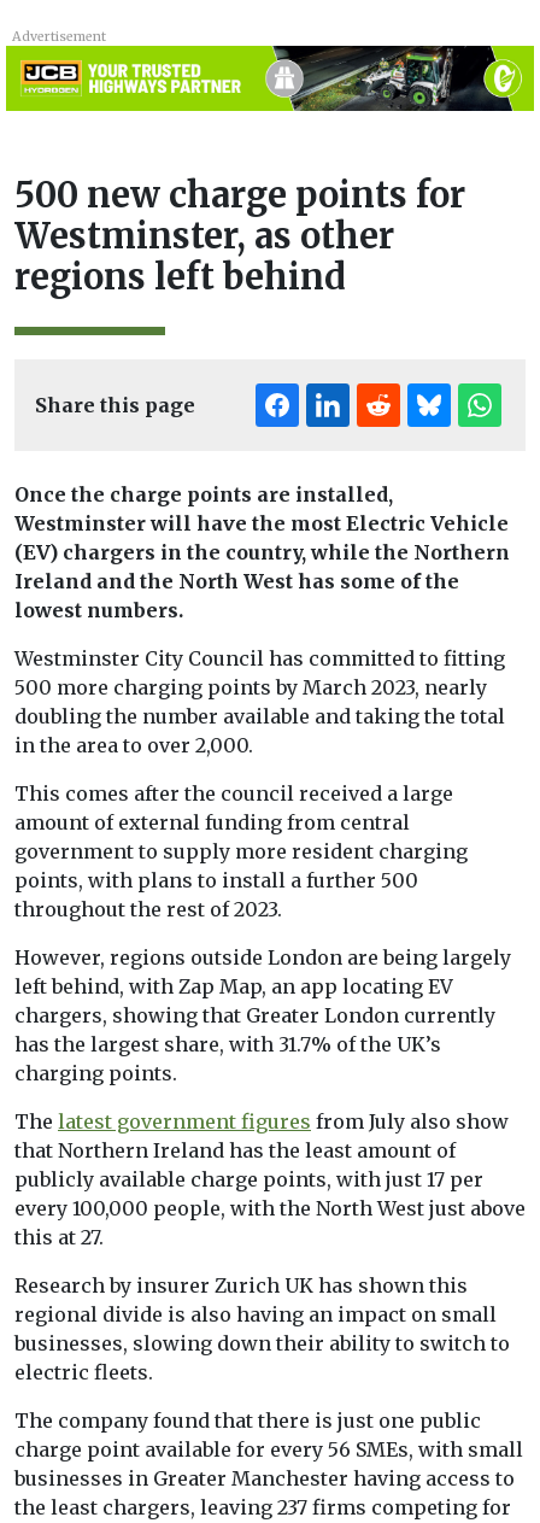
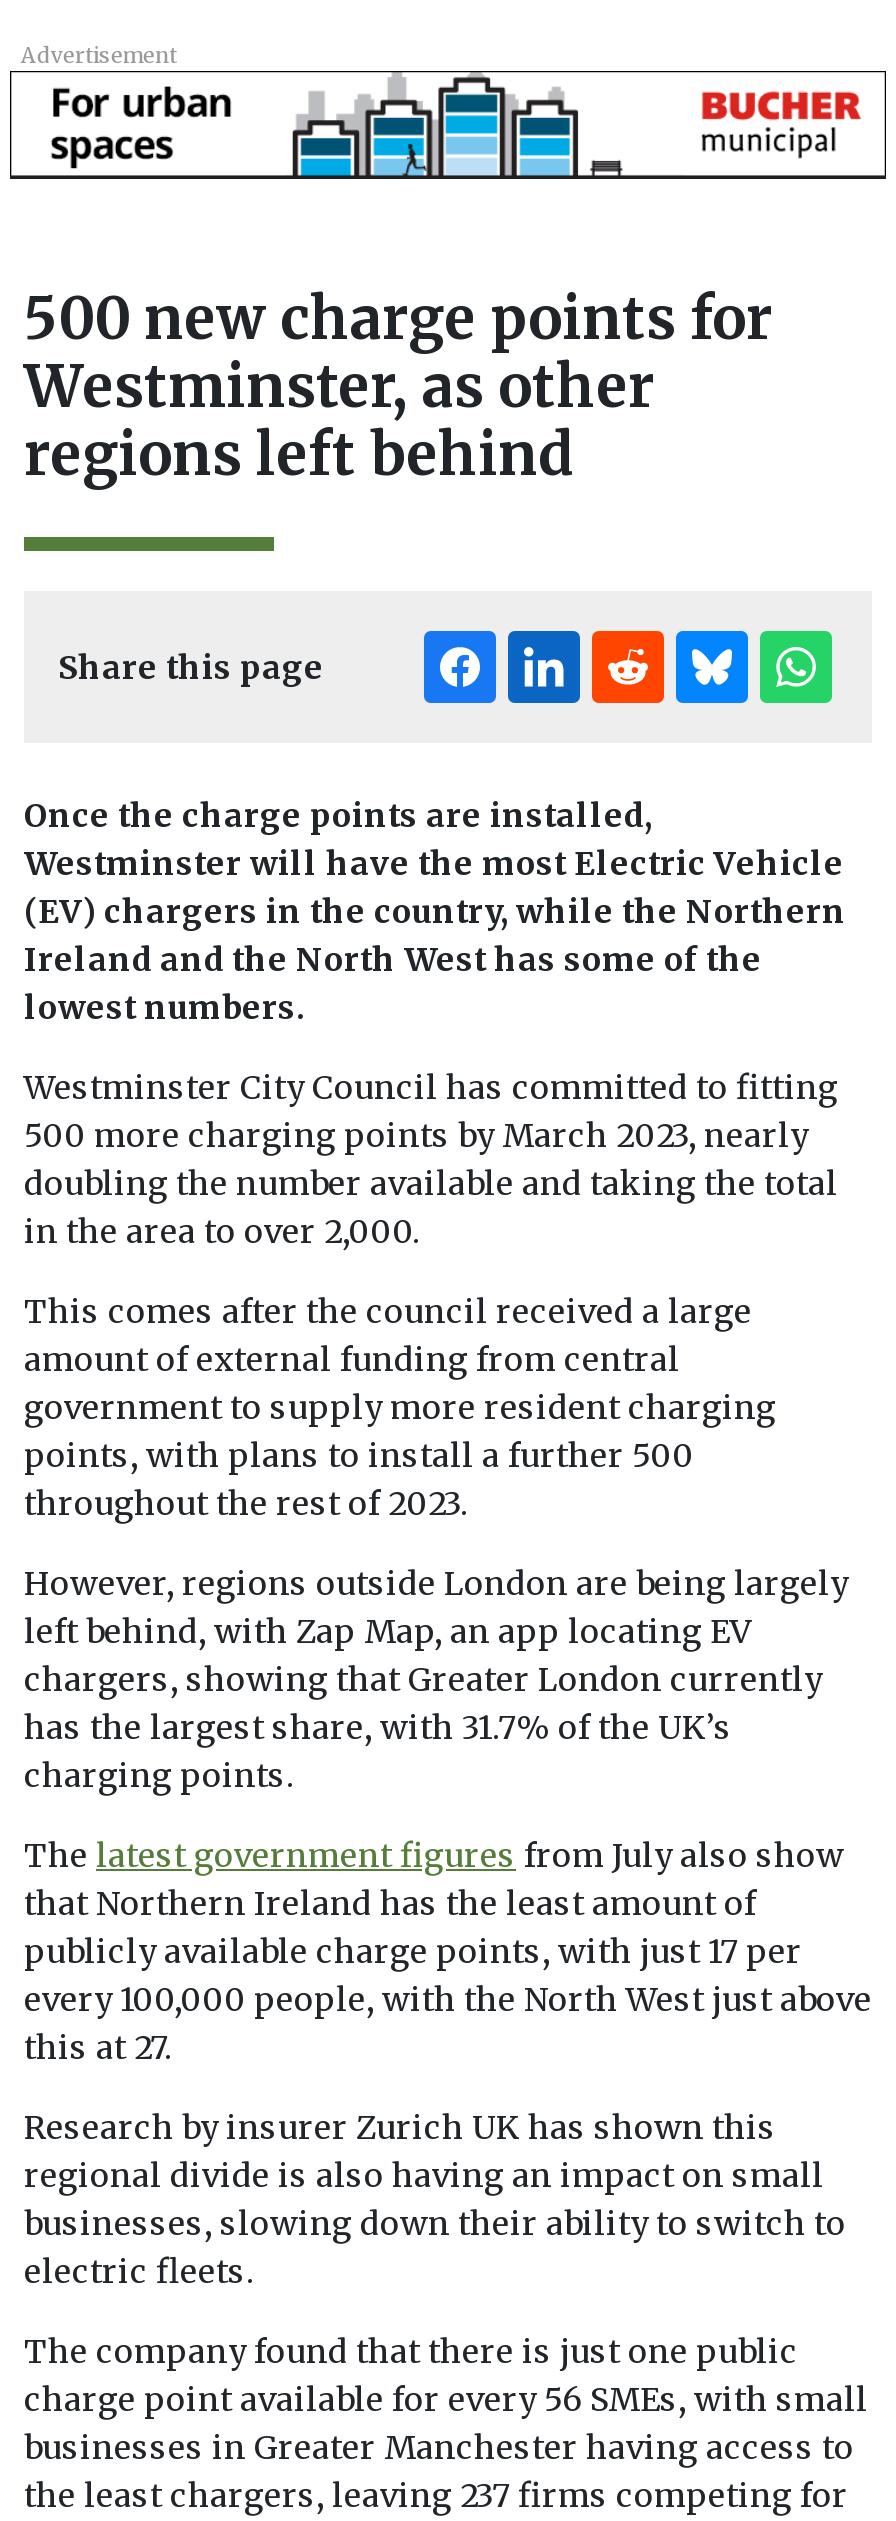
- [image]
+ [image]
